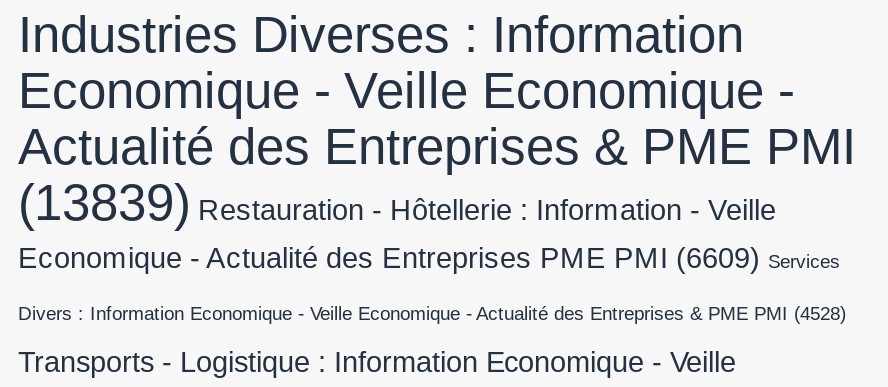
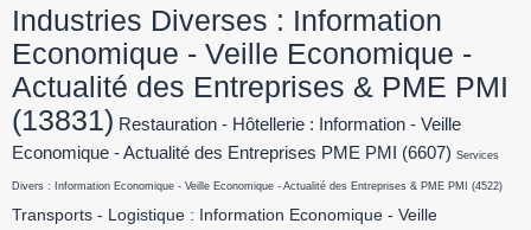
- (13839) Restauration - Hôtellerie : Information - Veille
+ (13831) Restauration - Hôtellerie : Information - Veille

- Economique - Actualité des Entreprises PME PMI (6609) Services
+ Economique - Actualité des Entreprises PME PMI (6607) Services

- Divers : Information Economique - Veille Economique - Actualité des Entreprises & PME PMI (4528)
+ Divers : Information Economique - Veille Economique - Actualité des Entreprises & PME PMI (4522)
